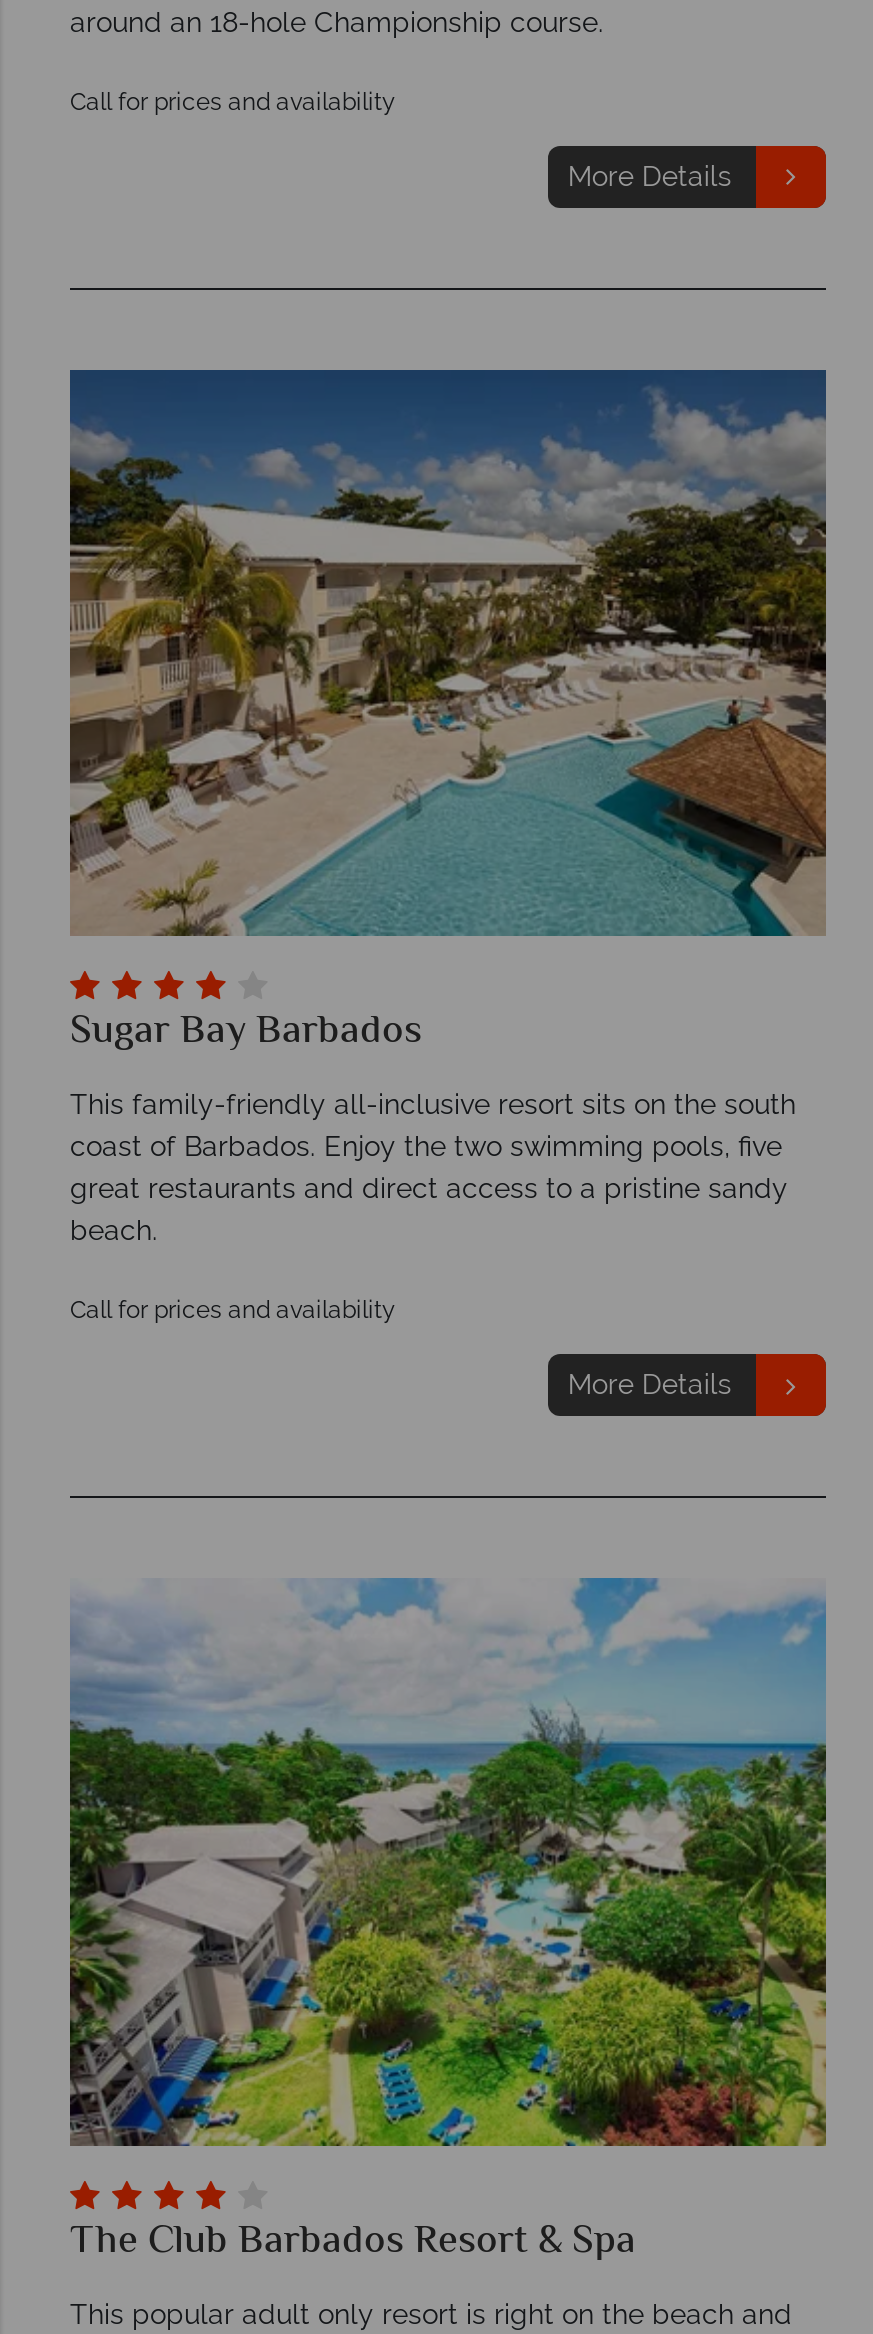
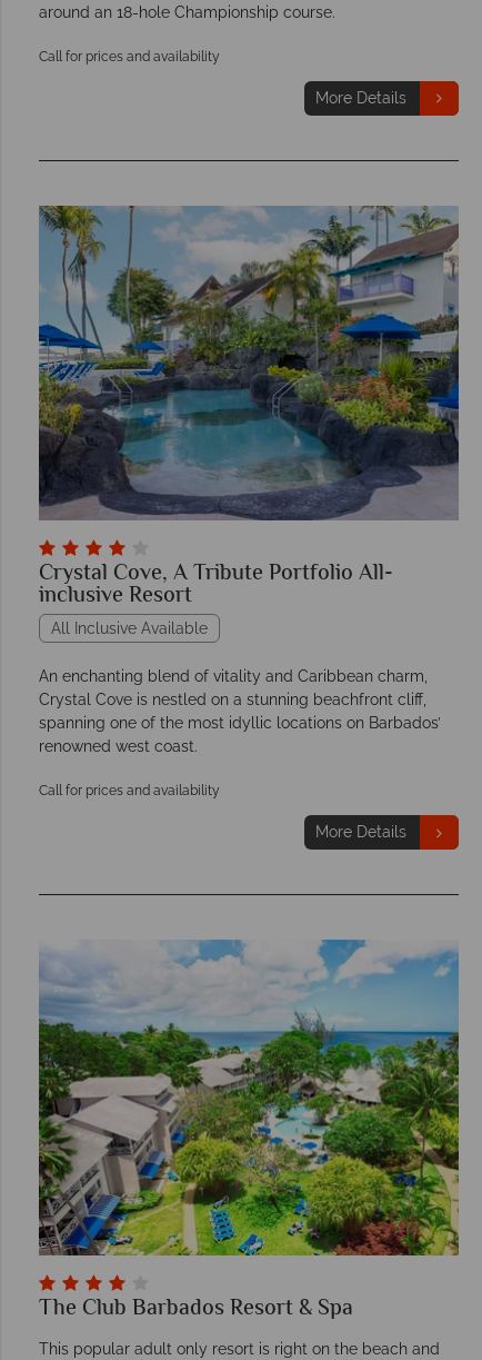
- [image]
- Sugar Bay Barbados
- This family-friendly all-inclusive resort sits on the south
- coast of Barbados. Enjoy the two swimming pools, five
- great restaurants and direct access to a pristine sandy
- beach.
+ [image]
+ Crystal Cove, A Tribute Portfolio All-
+ inclusive Resort
+ All Inclusive Available
+ An enchanting blend of vitality and Caribbean charm,
+ Crystal Cove is nestled on a stunning beachfront cliff,
+ spanning one of the most idyllic locations on Barbados’
+ renowned west coast.
